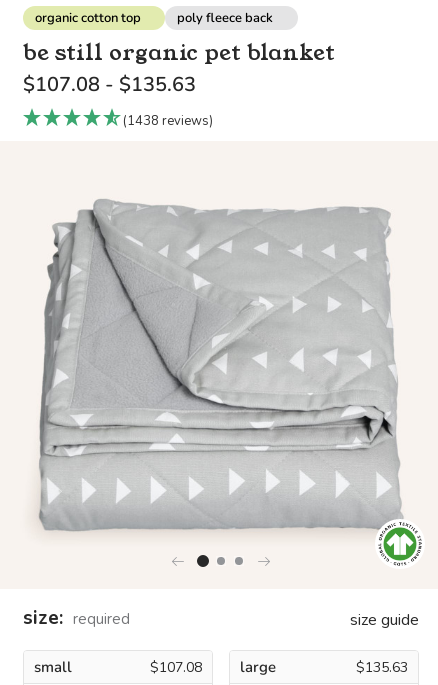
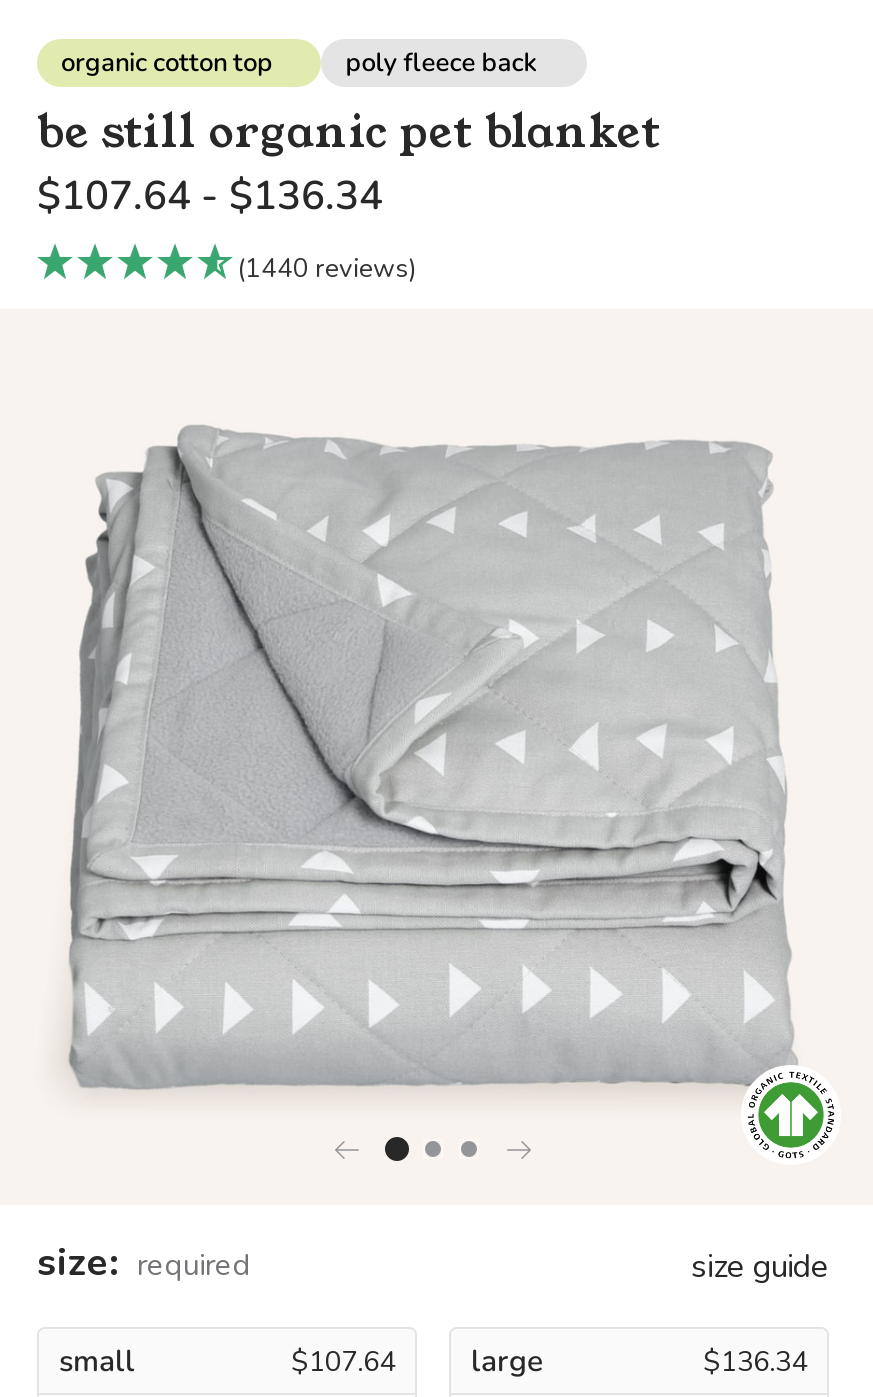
- $107.08 - $135.63
+ $107.64 - $136.34

- (1438 reviews)
+ (1440 reviews)

- $107.08 large
+ $107.64 large

- $135.63
+ $136.34
